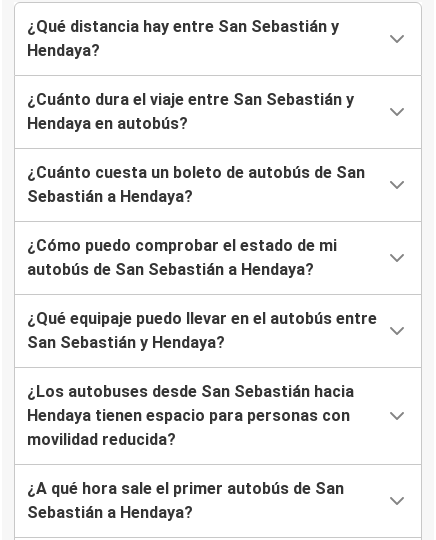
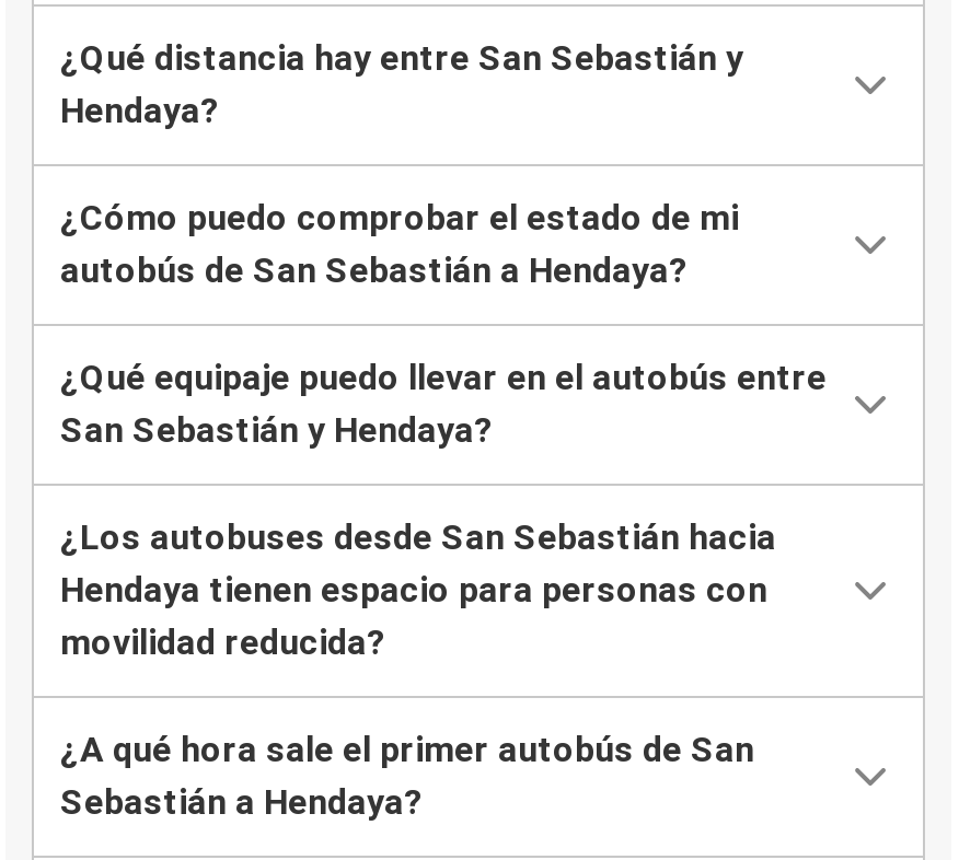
- ¿Cuánto dura el viaje entre San Sebastián y
- Hendaya en autobús?
- ¿Cuánto cuesta un boleto de autobús de San
- Sebastián a Hendaya?
